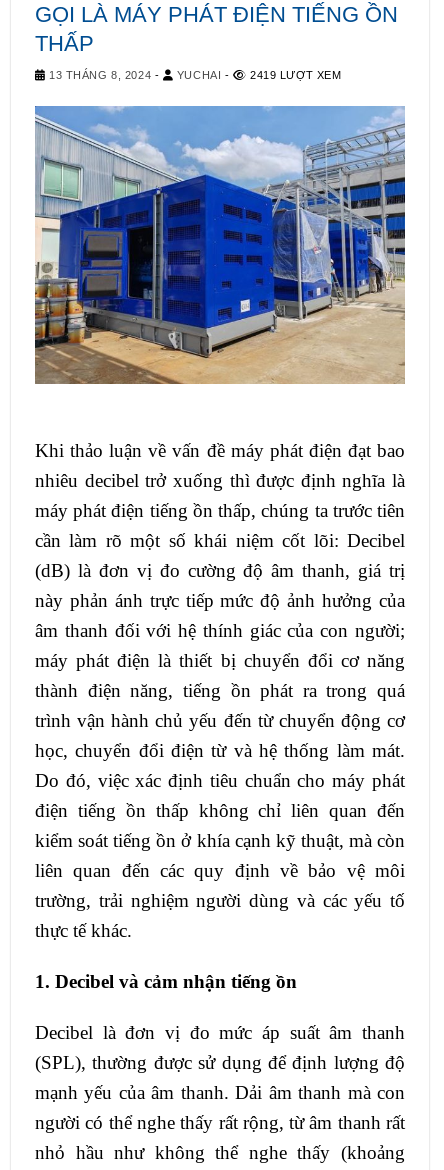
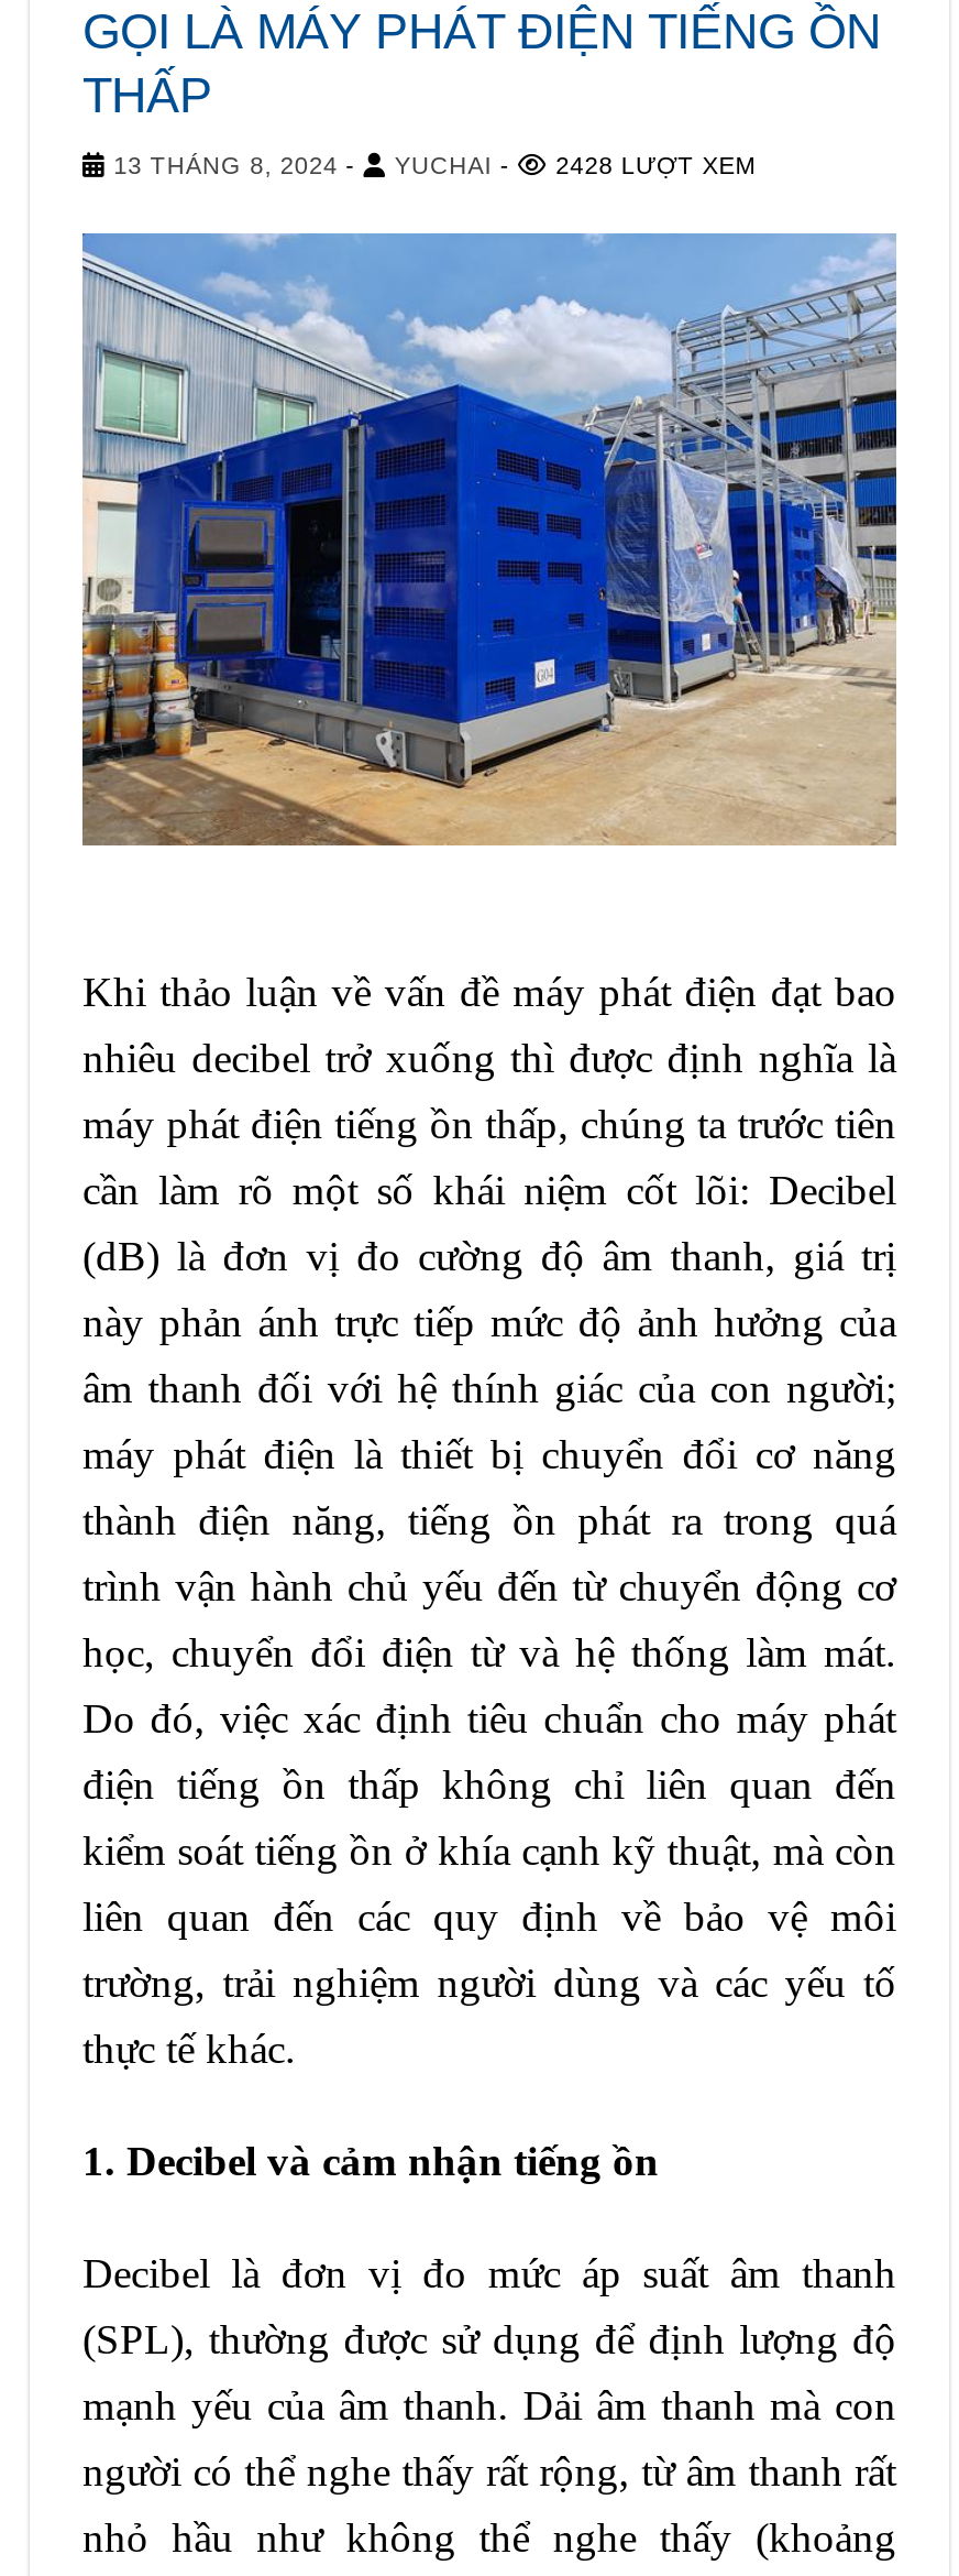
- 13 THÁNG 8, 2024 - YUCHAI - 2419 LƯỢT XEM
+ 13 THÁNG 8, 2024 - YUCHAI - 2428 LƯỢT XEM
